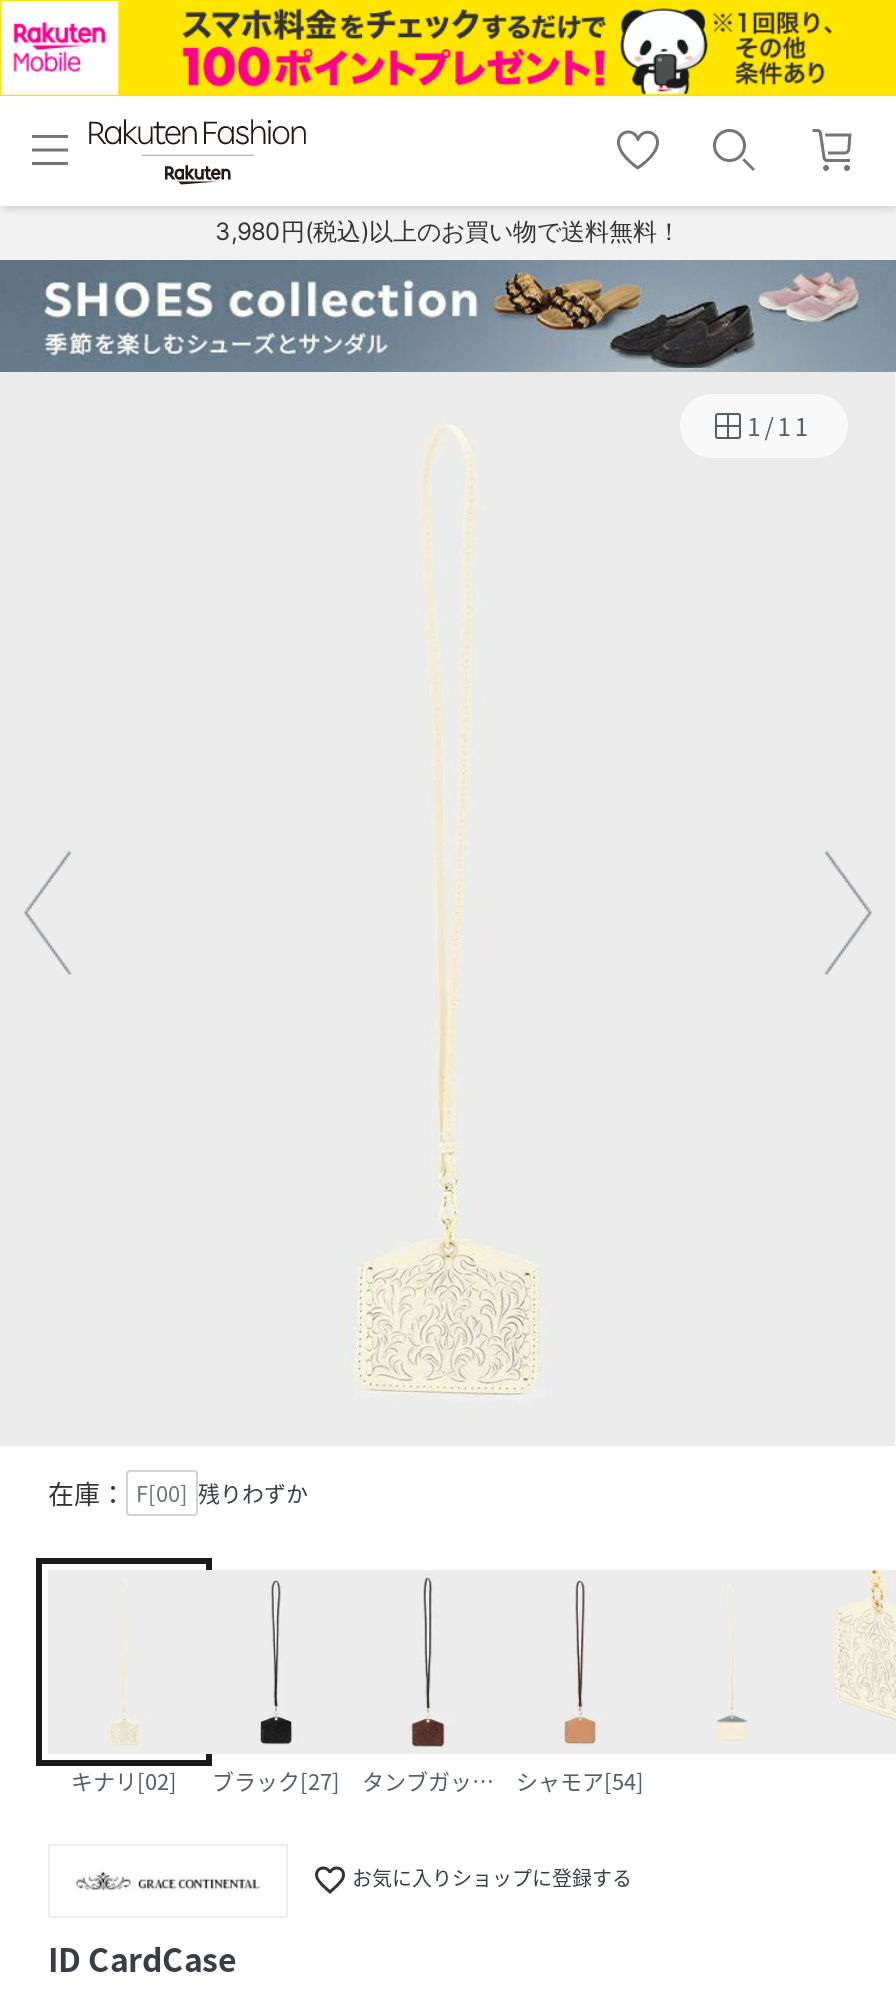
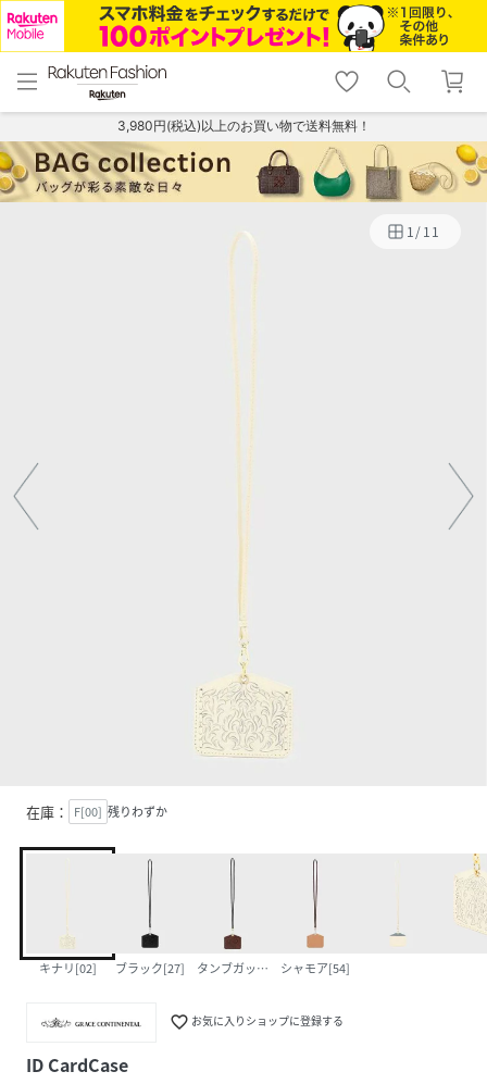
- [image]
+ [image]
